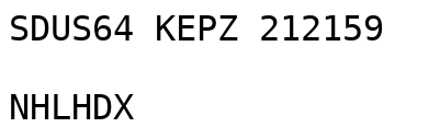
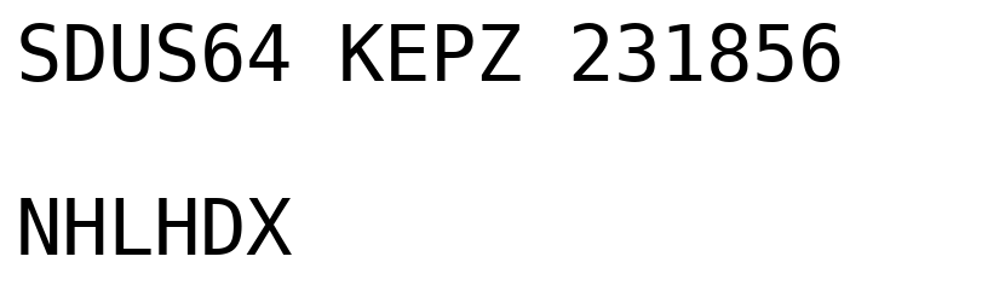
- SDUS64 KEPZ 212159
+ SDUS64 KEPZ 231856
